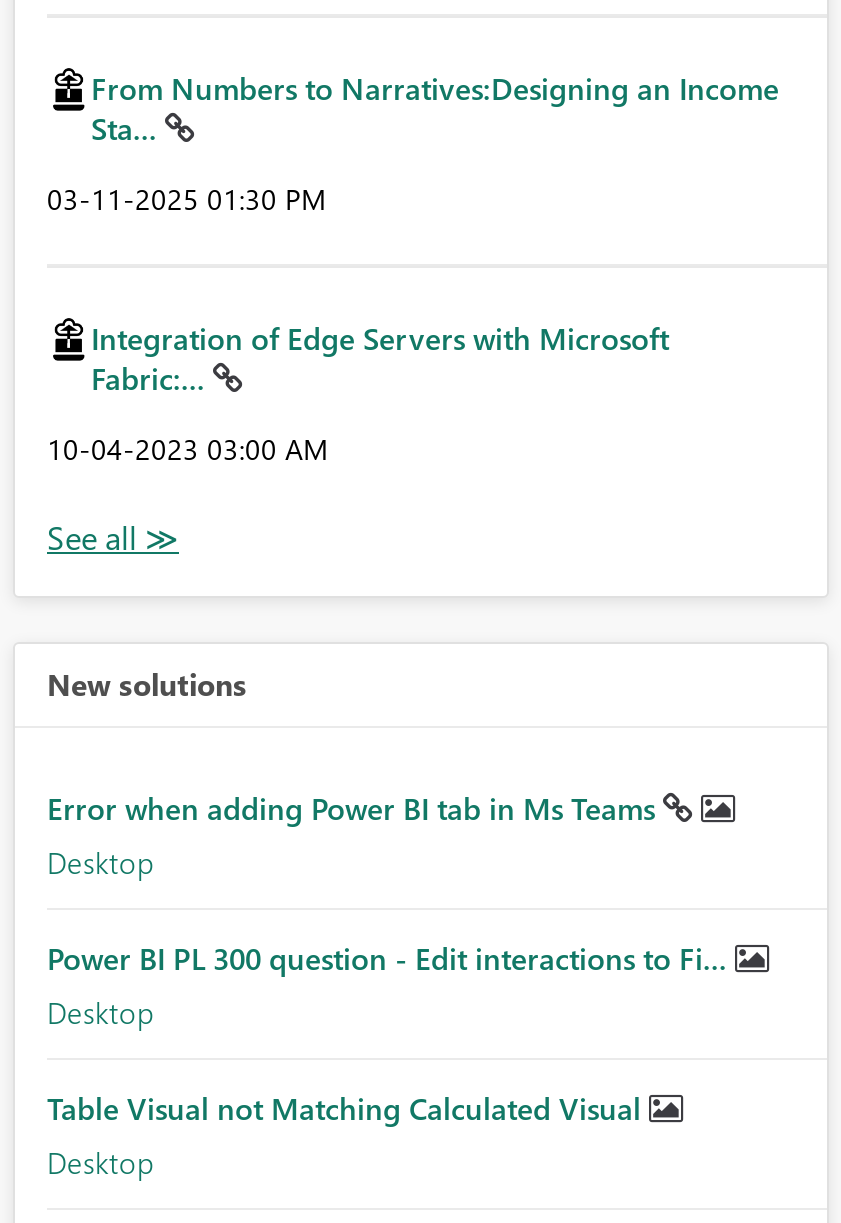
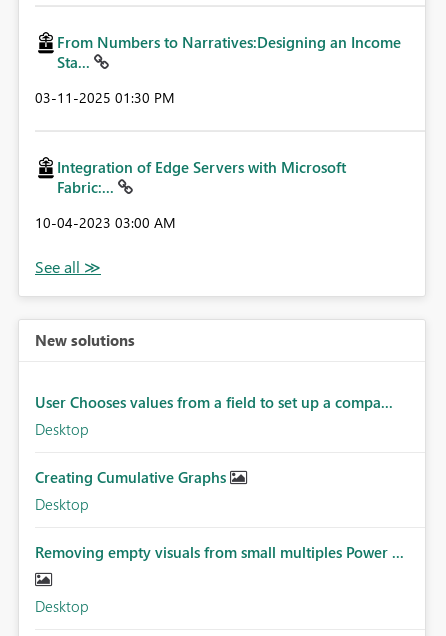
- Error when adding Power BI tab in Ms Teams
+ User Chooses values from a field to set up a compa...

- Power BI PL 300 question - Edit interactions to Fi...
+ Creating Cumulative Graphs

- Table Visual not Matching Calculated Visual
+ Removing empty visuals from small multiples Power ...
